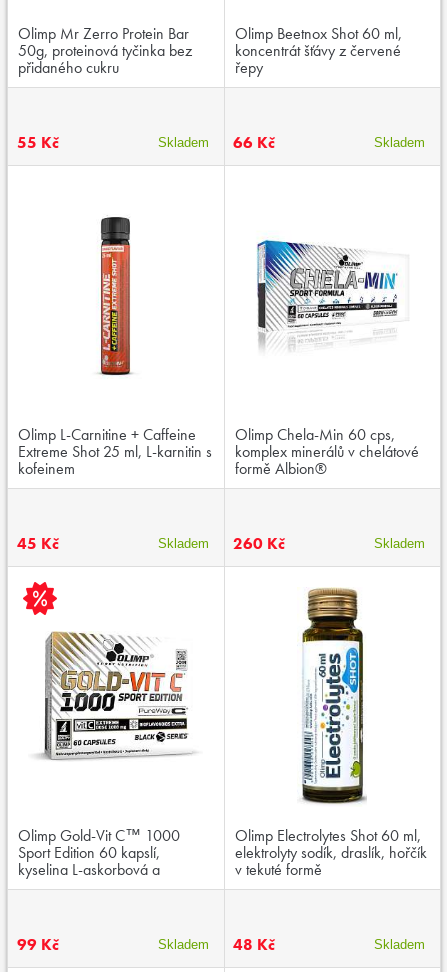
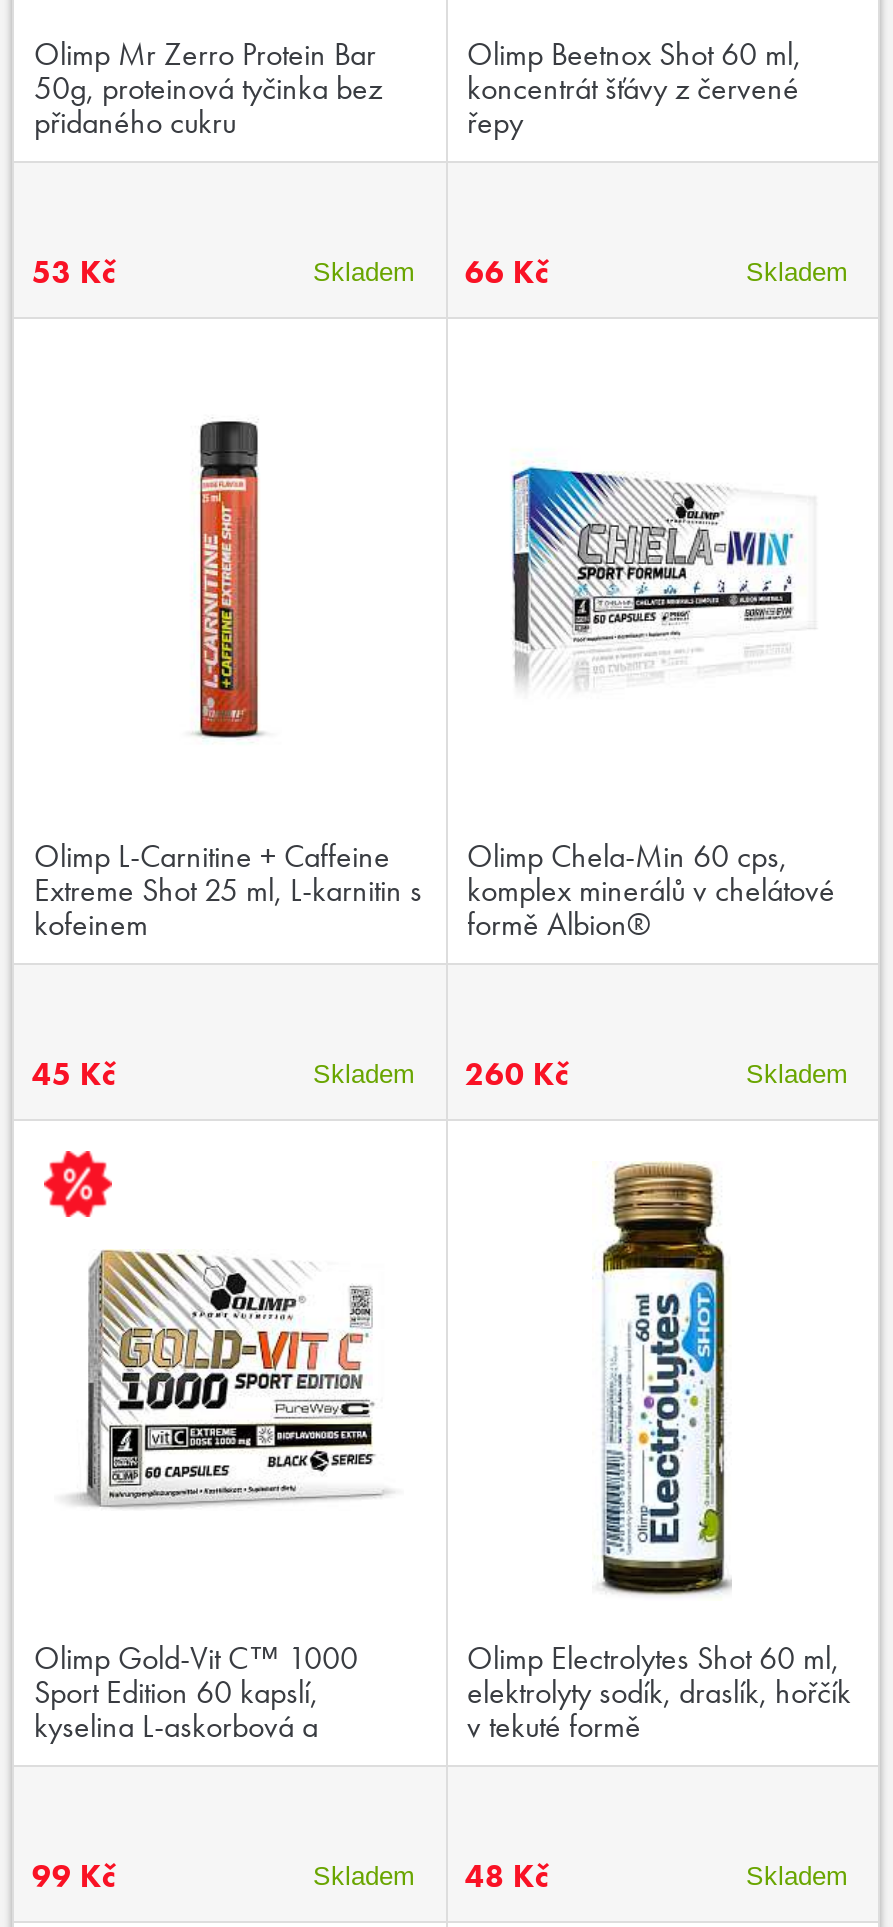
- 55 Kč
+ 53 Kč
